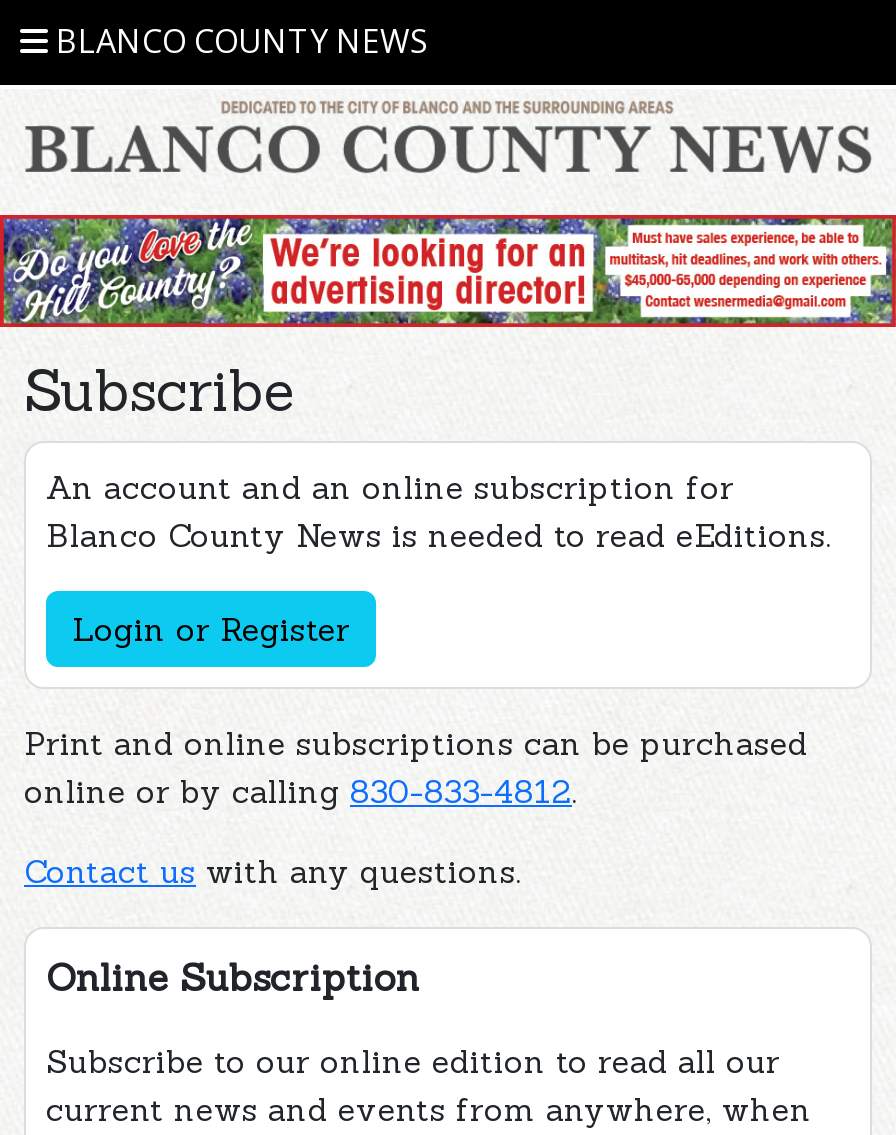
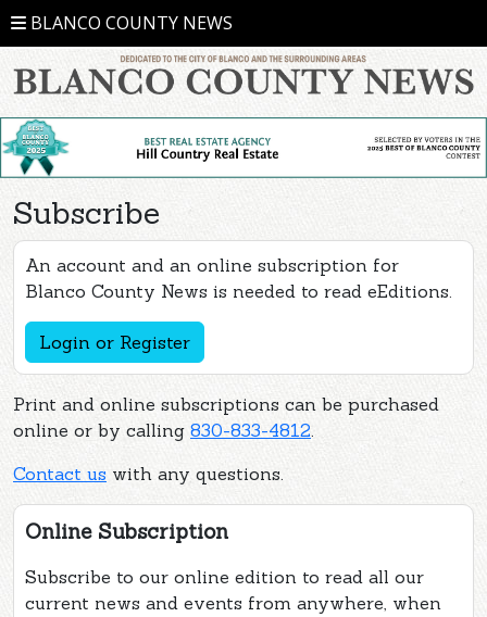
- [image]
+ [image]
